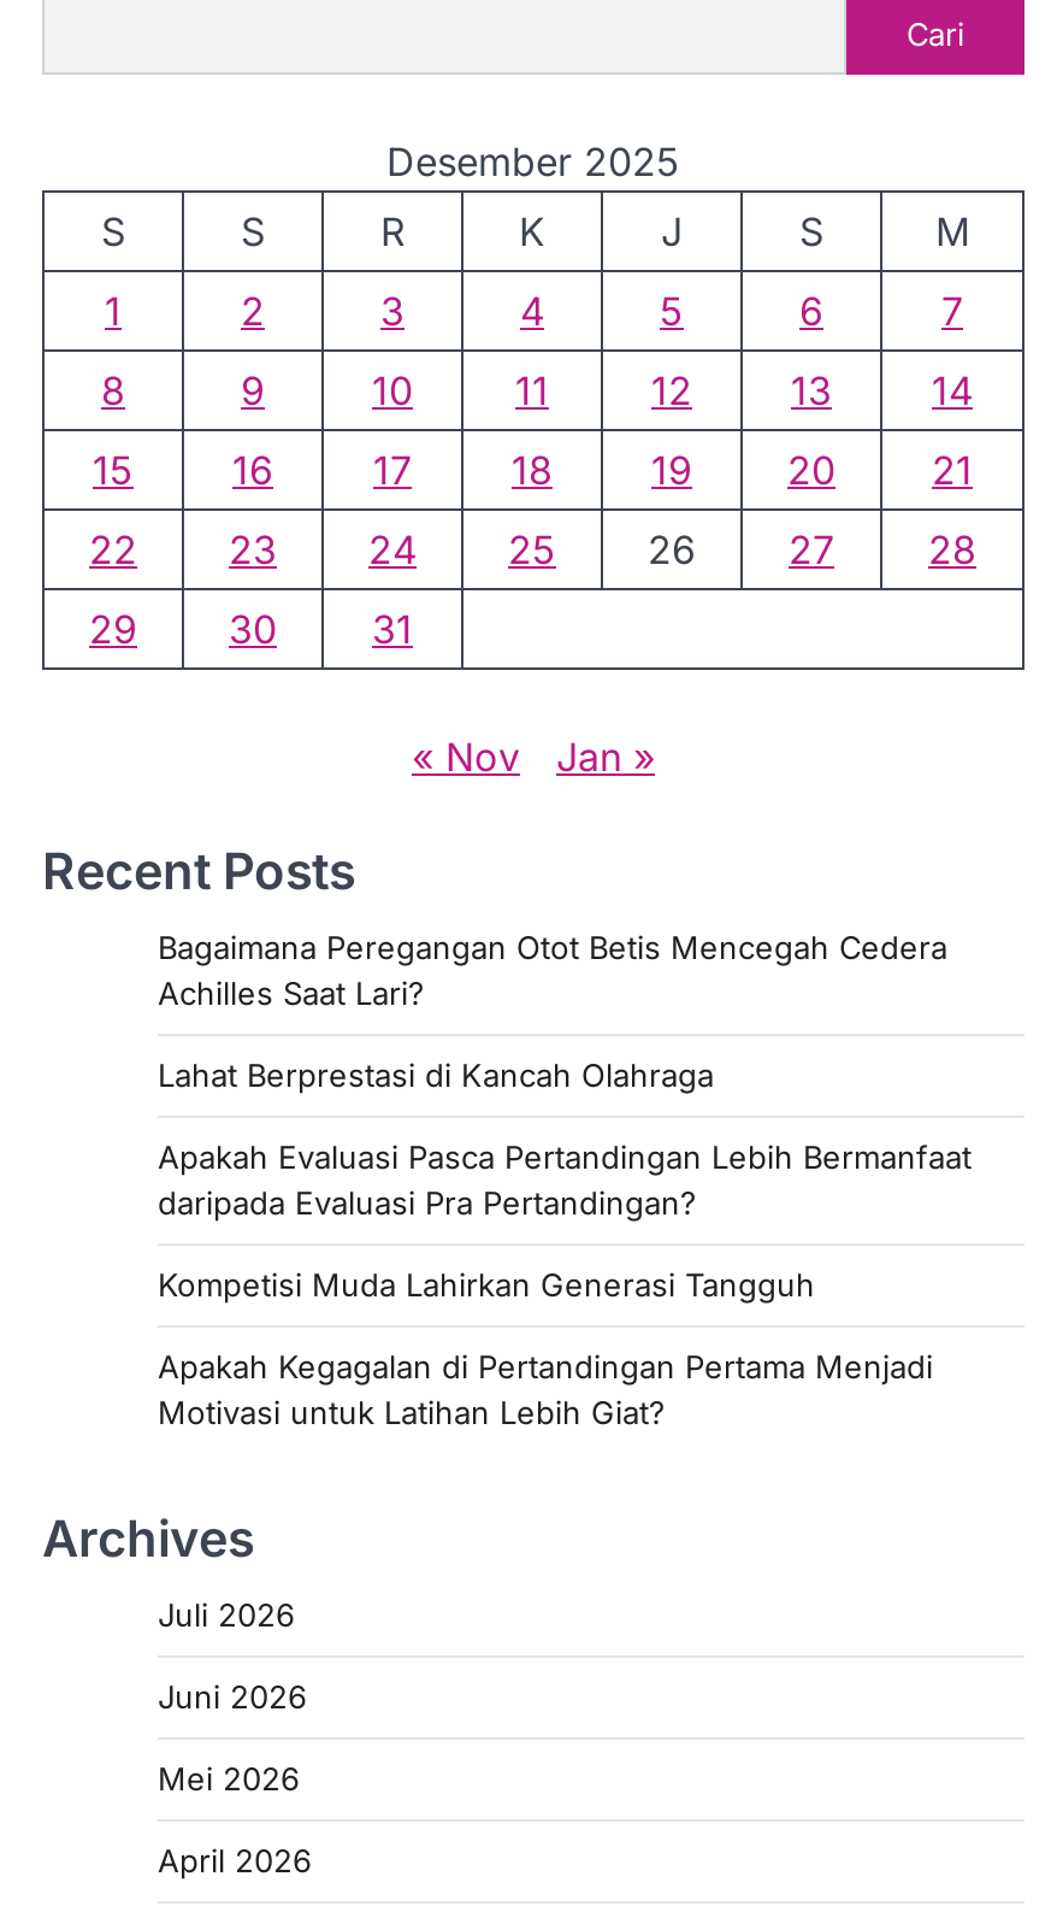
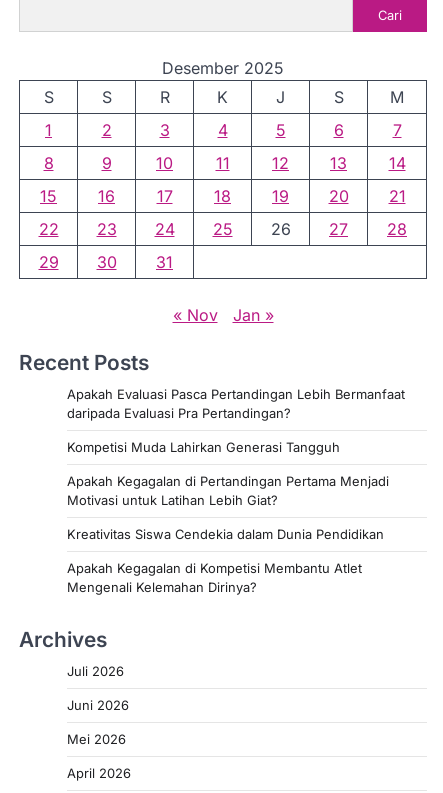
- Bagaimana Peregangan Otot Betis Mencegah Cedera
- Achilles Saat Lari?
- Lahat Berprestasi di Kancah Olahraga

moved up: Apakah Evaluasi Pasca Pertandingan Lebih Bermanfaat | daripada Evaluasi Pra Pertandingan? | Kompetisi Muda Lahirkan Generasi Tangguh | Apakah Kegagalan di Pertandingan Pertama Menjadi | Motivasi untuk Latihan Lebih Giat?

+ Kreativitas Siswa Cendekia dalam Dunia Pendidikan
+ Apakah Kegagalan di Kompetisi Membantu Atlet
+ Mengenali Kelemahan Dirinya?
